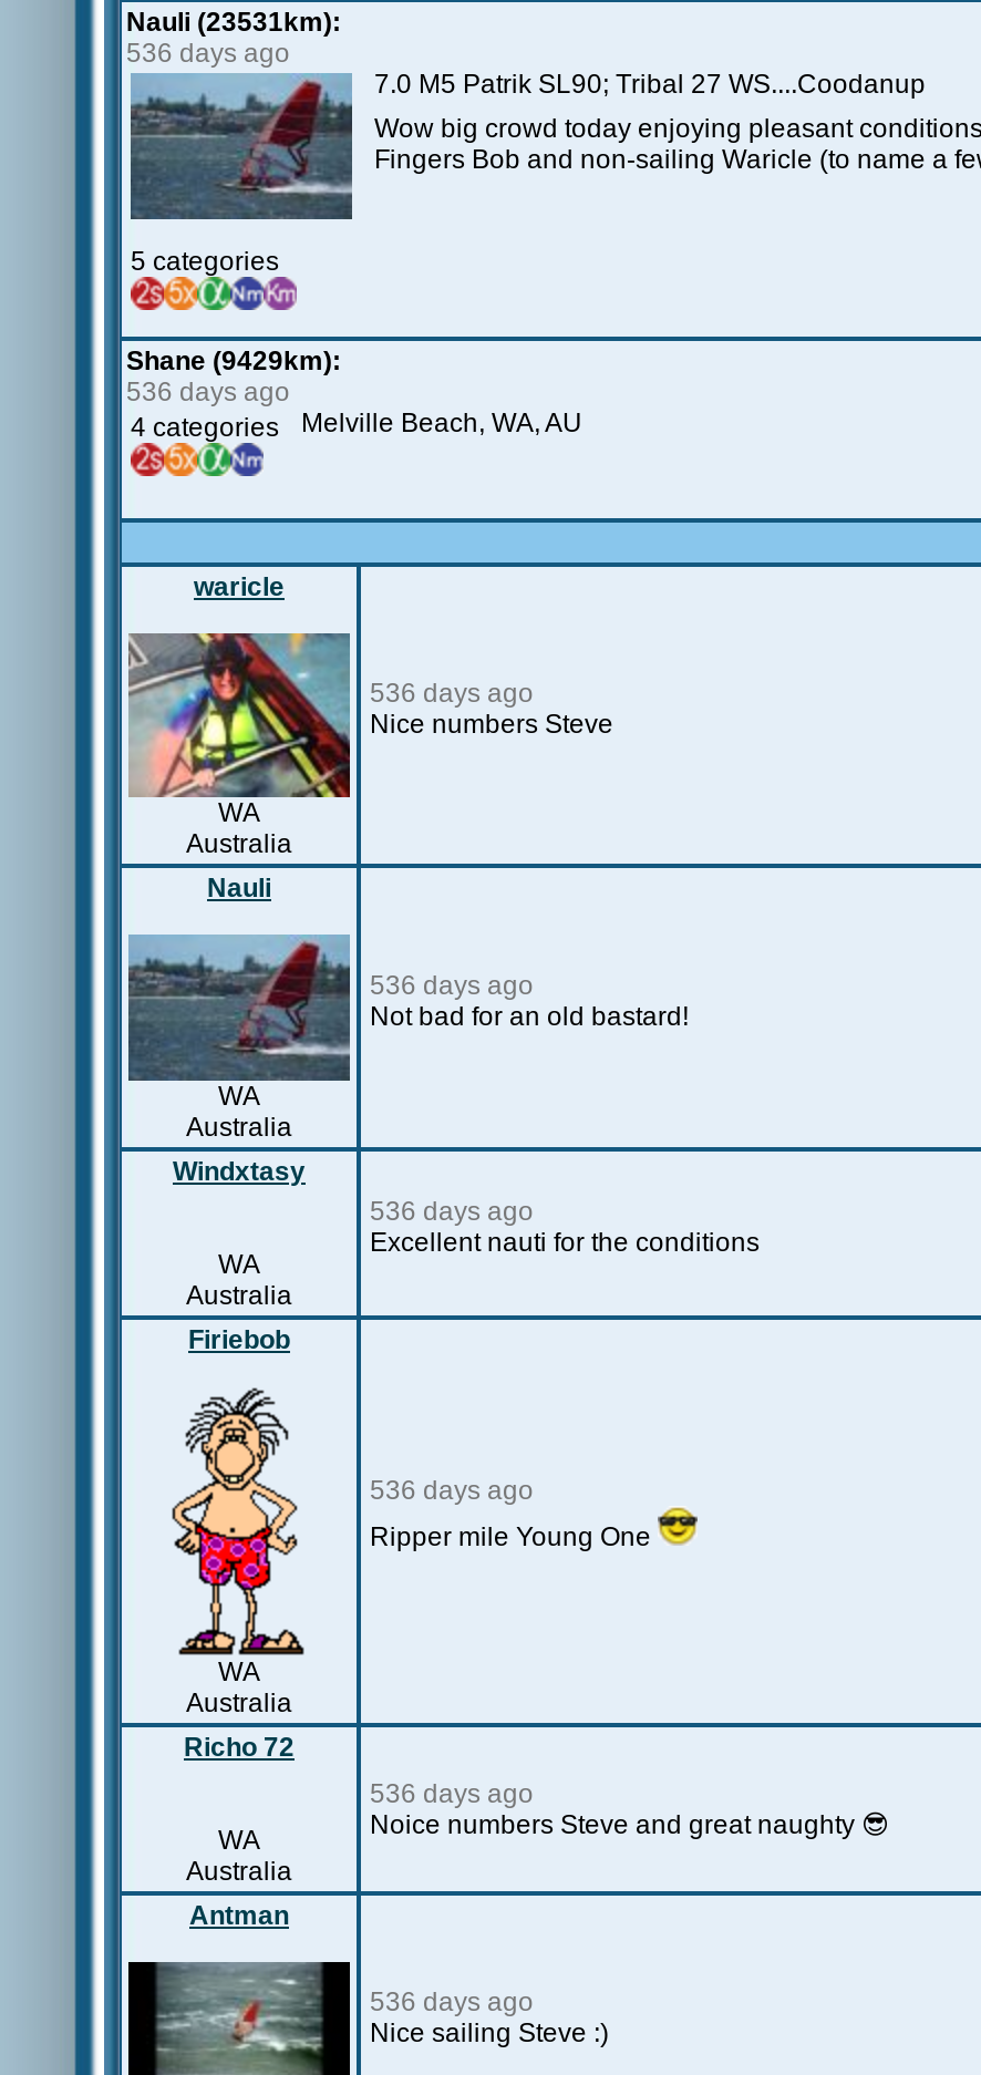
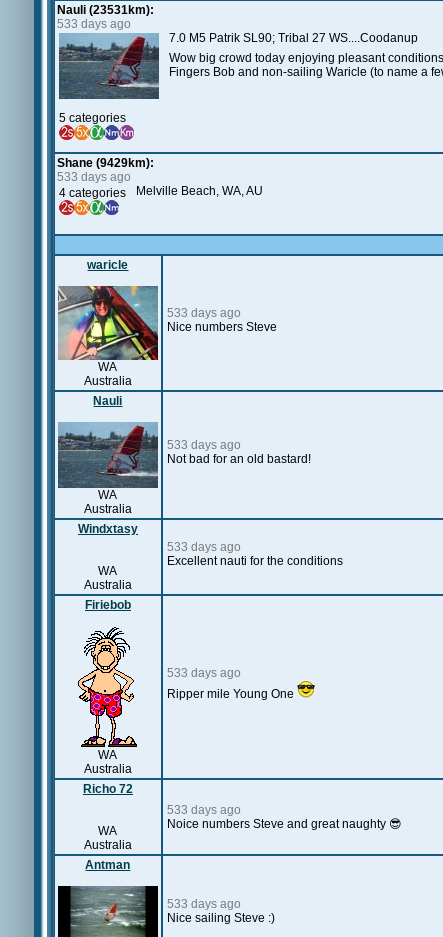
- 536 days ago
+ 533 days ago

- 536 days ago
+ 533 days ago

- 536 days ago
+ 533 days ago

- 536 days ago
+ 533 days ago

- 536 days ago
+ 533 days ago

- 536 days ago
+ 533 days ago

- 536 days ago
+ 533 days ago

- 536 days ago
+ 533 days ago
